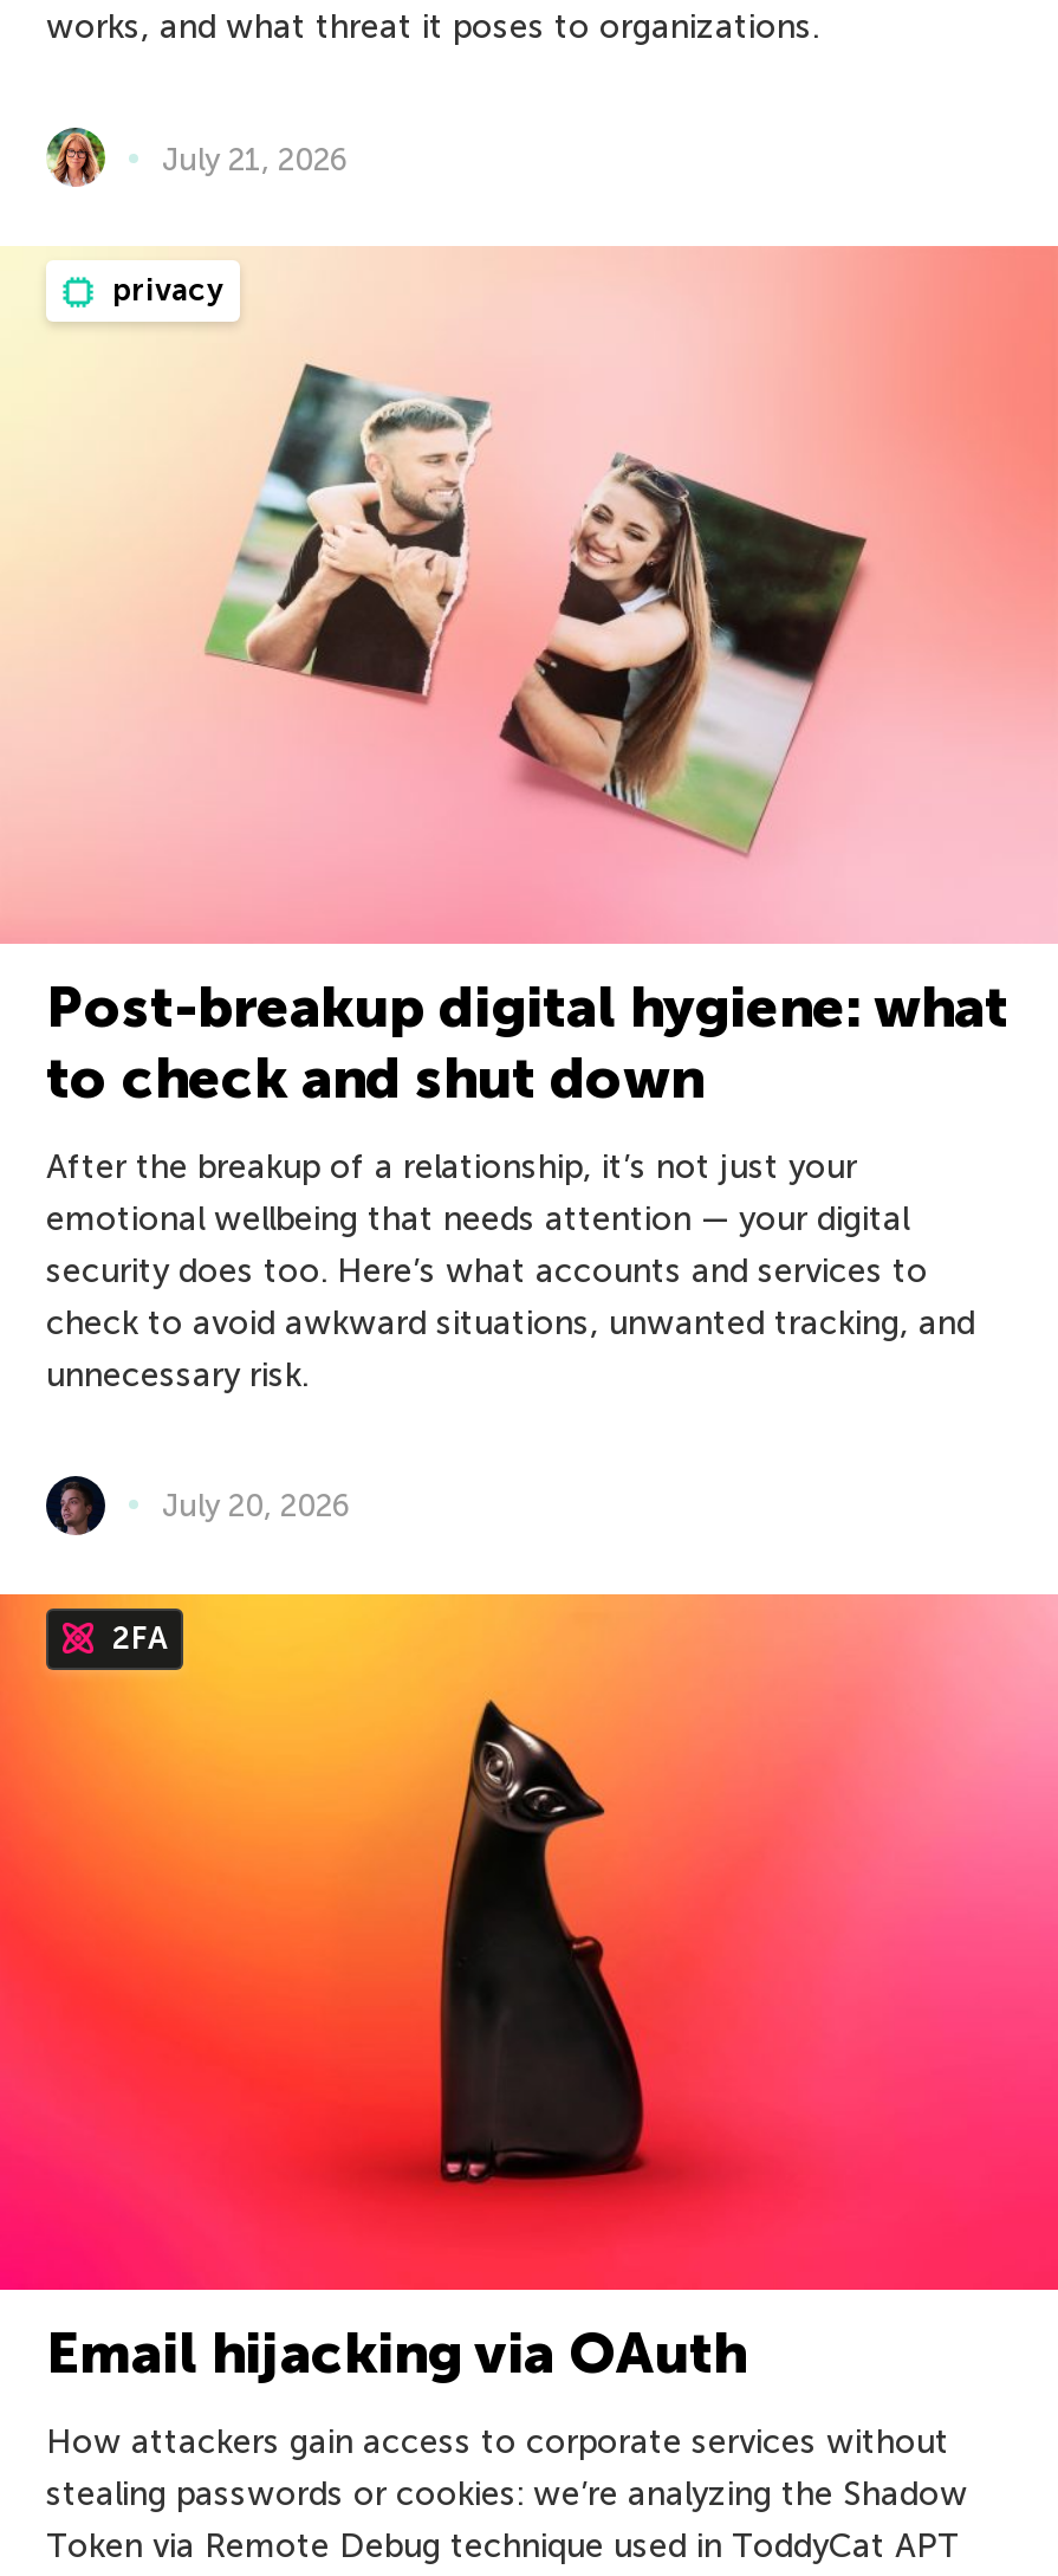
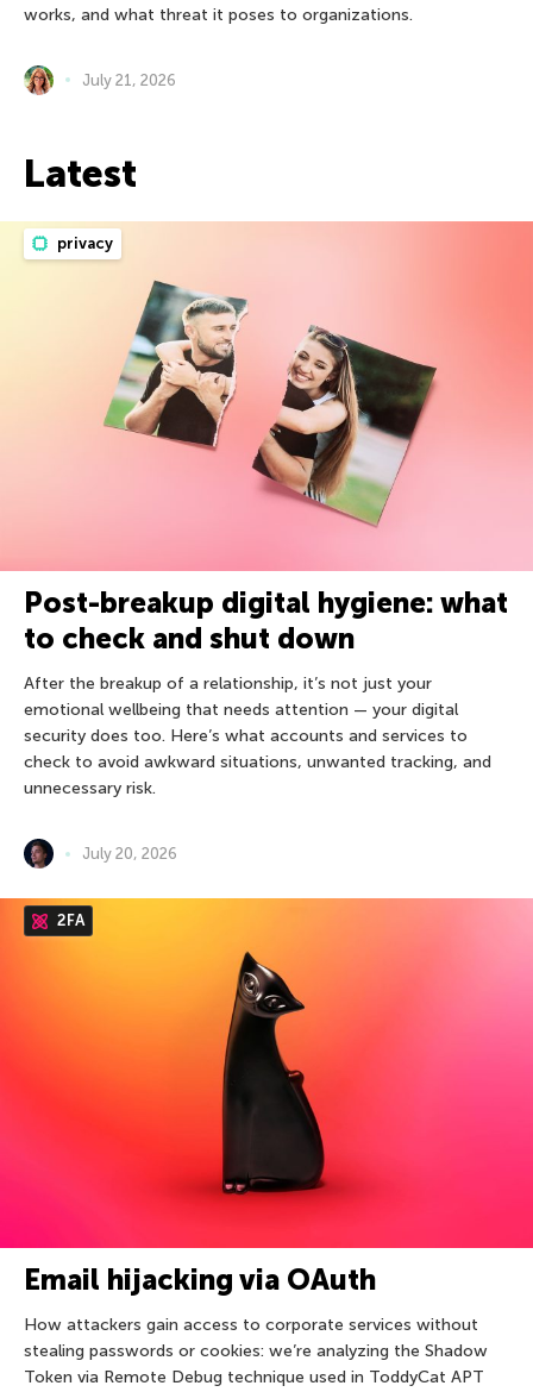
+ Latest
